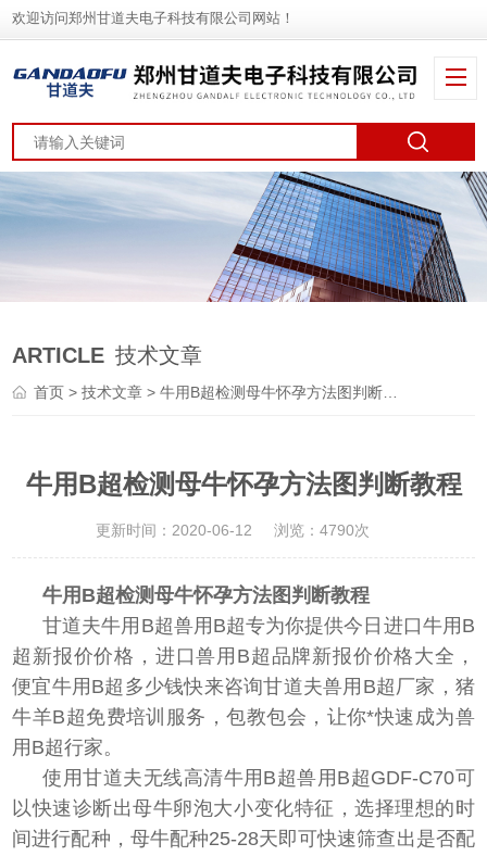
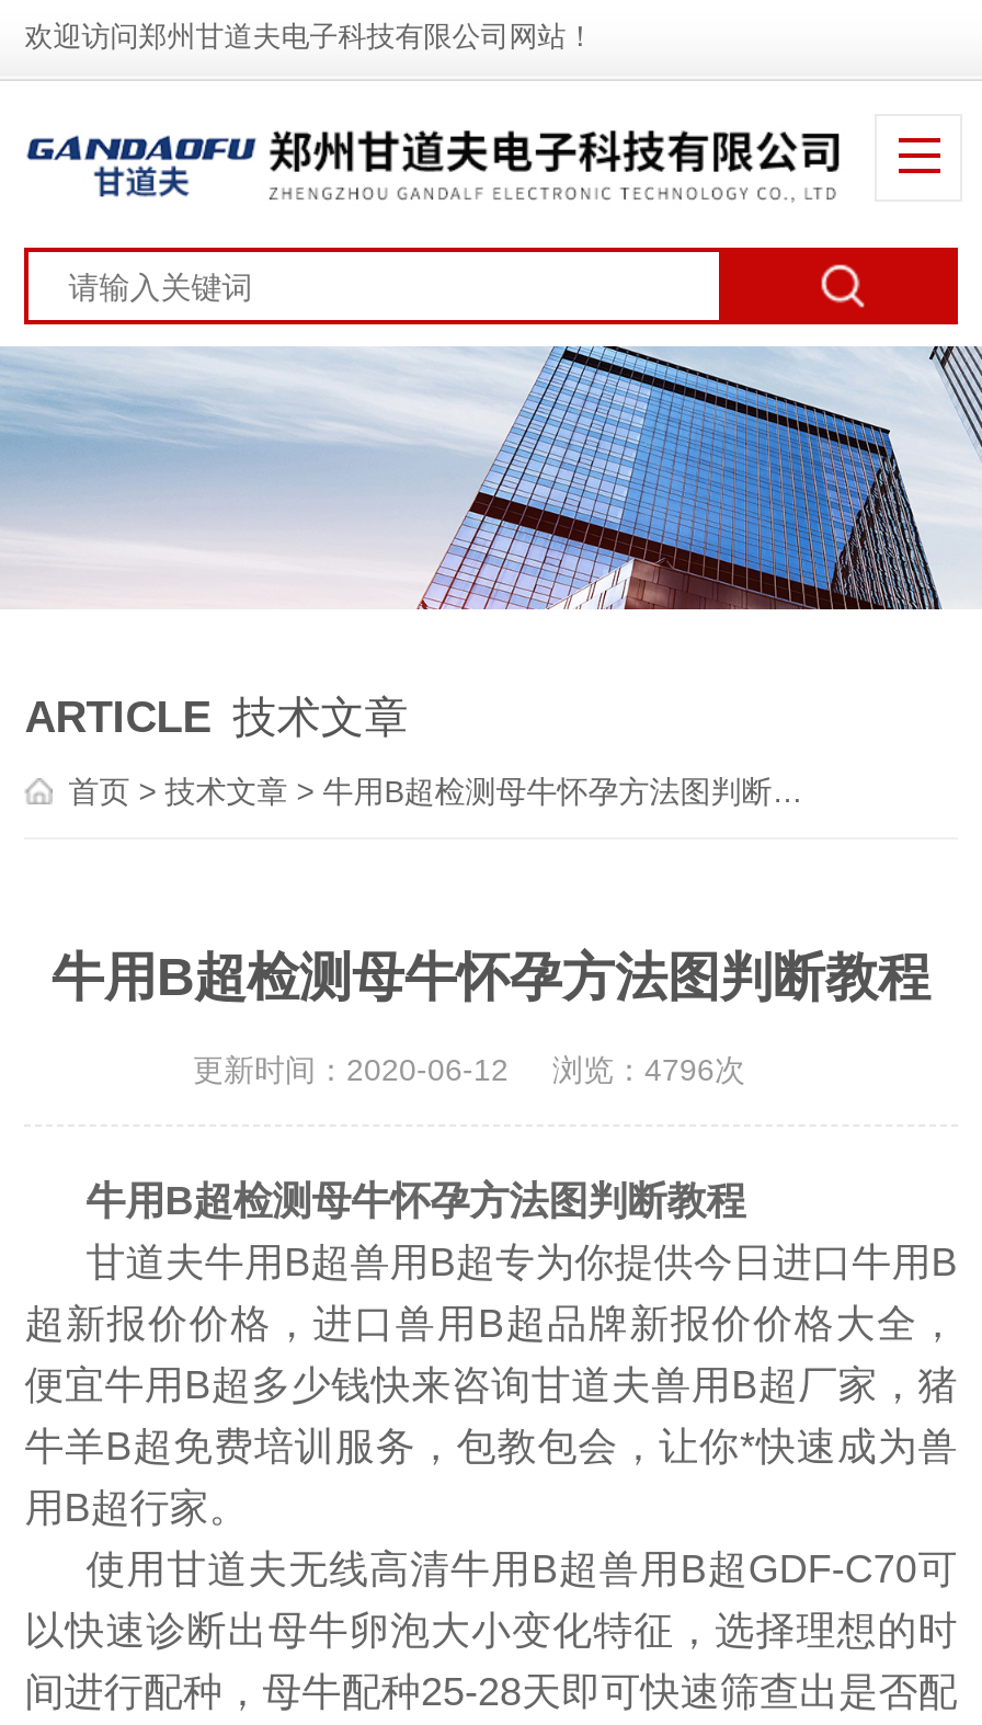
- 更新时间：2020-06-12 浏览：4790次
+ 更新时间：2020-06-12 浏览：4796次
